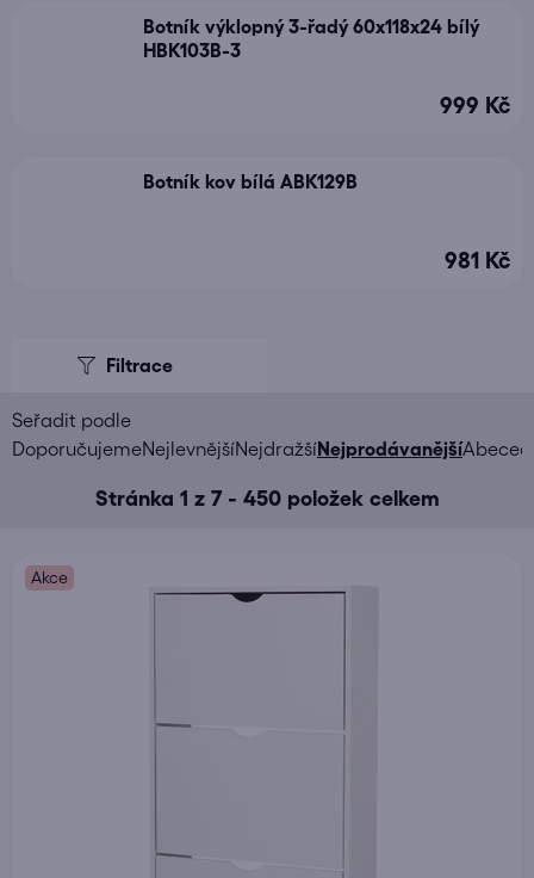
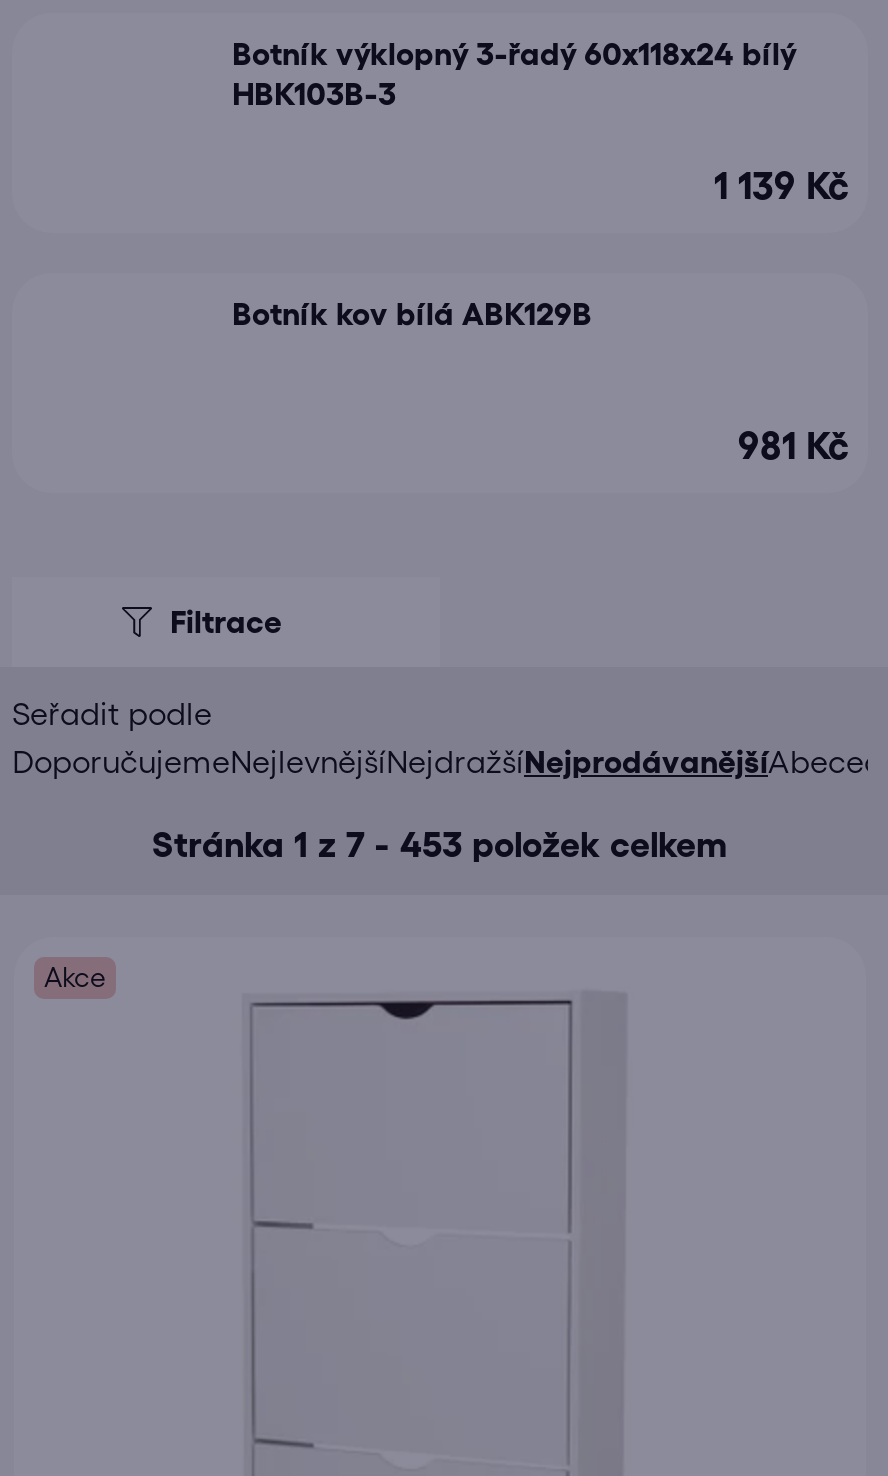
- 999 Kč
+ 1 139 Kč

- Stránka 1 z 7 - 450 položek celkem
+ Stránka 1 z 7 - 453 položek celkem
